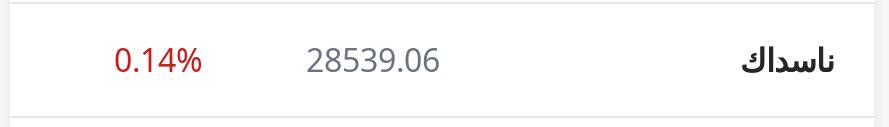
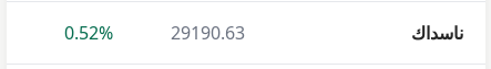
- 0.14%
+ 0.52%

- 28539.06
+ 29190.63
